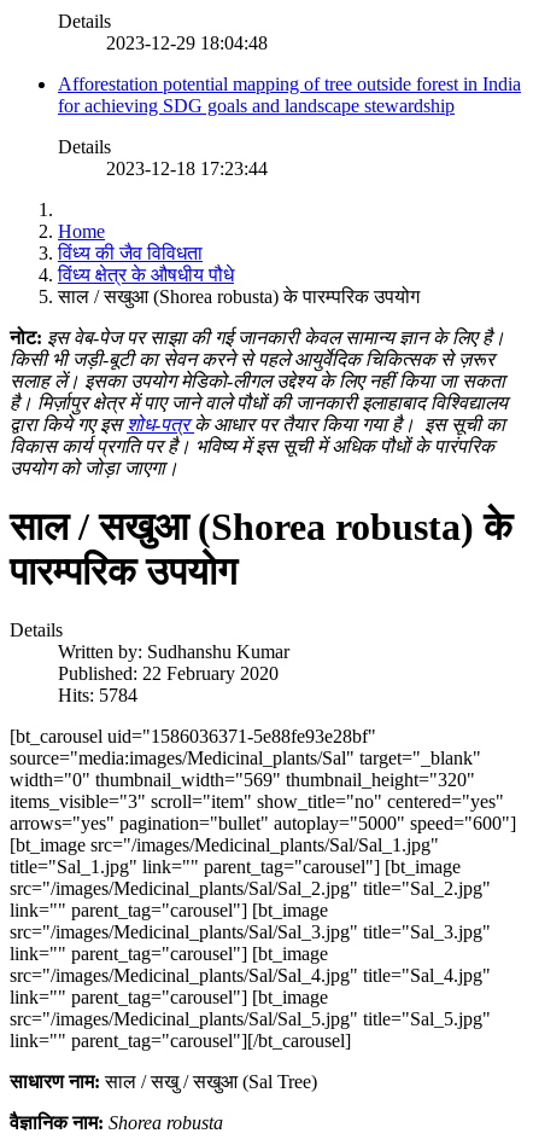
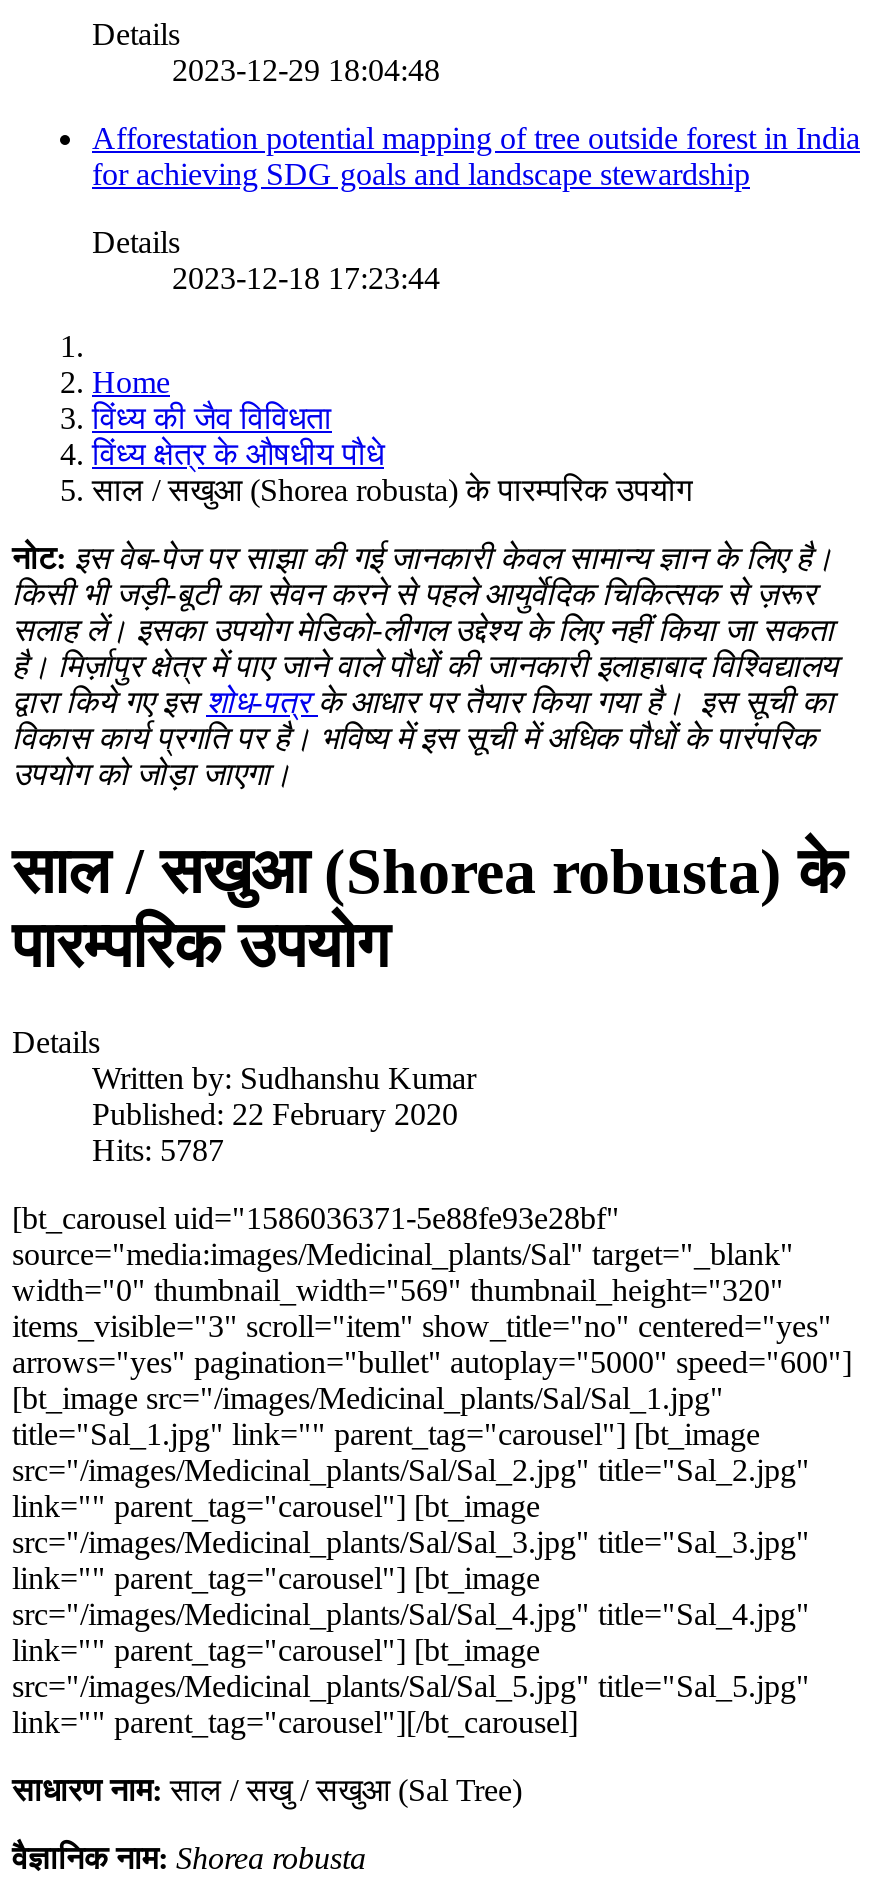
- Hits: 5784
+ Hits: 5787
